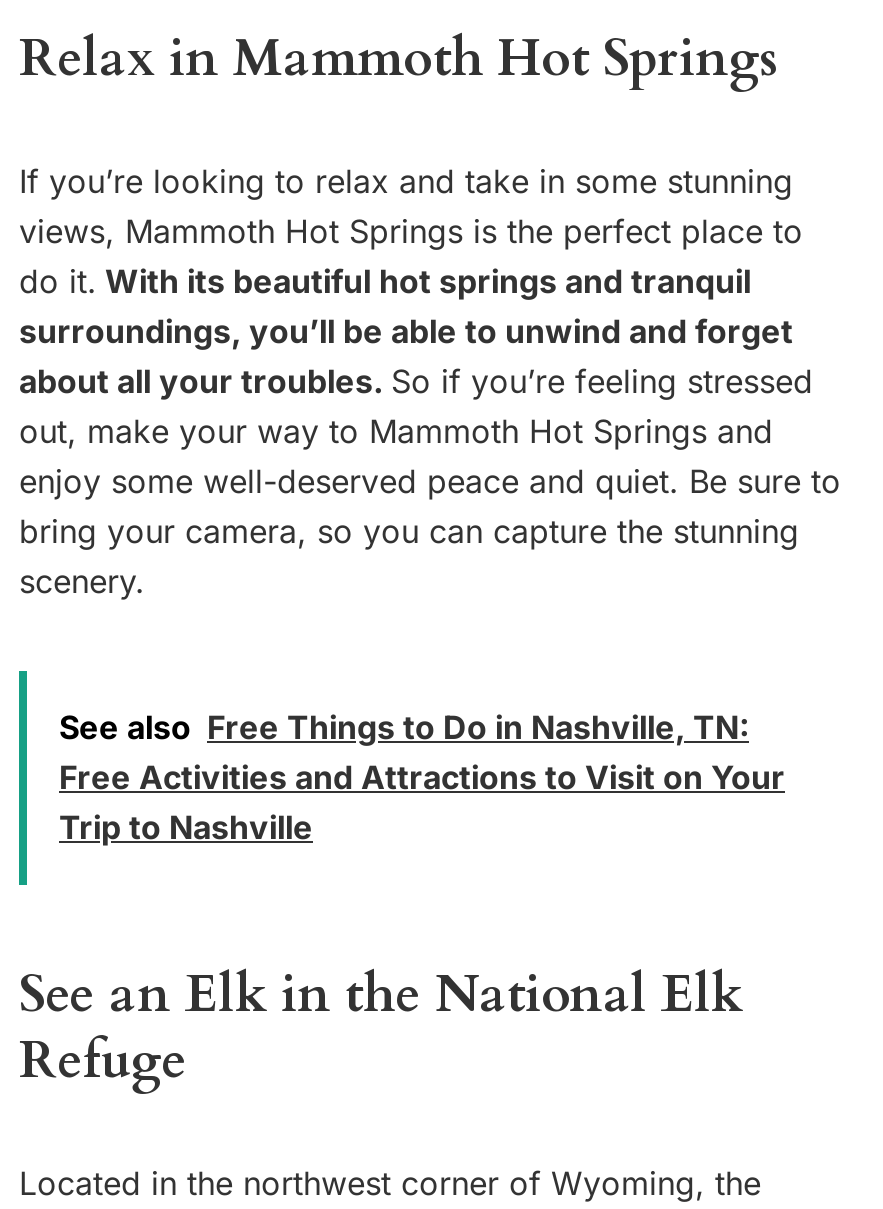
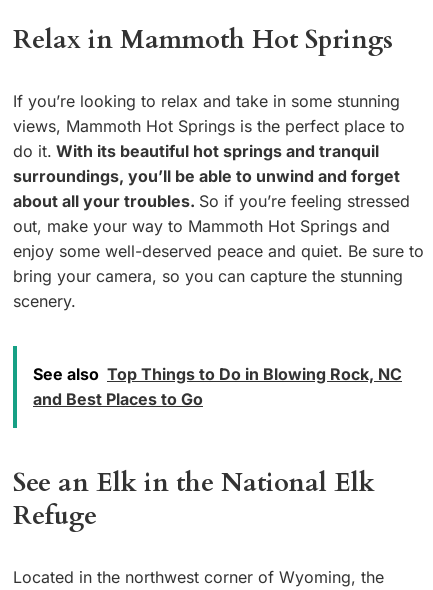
- See also Free Things to Do in Nashville, TN:
- Free Activities and Attractions to Visit on Your
- Trip to Nashville
+ See also Top Things to Do in Blowing Rock, NC
+ and Best Places to Go
